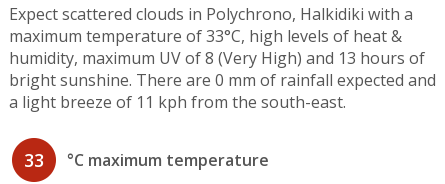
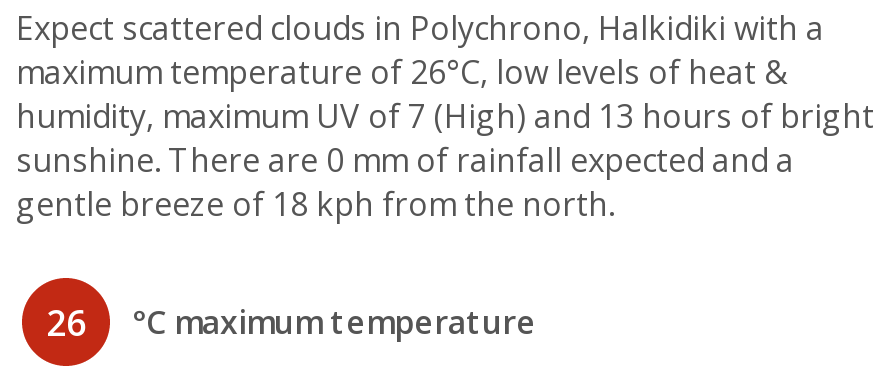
- maximum temperature of 33°C, high levels of heat &
- humidity, maximum UV of 8 (Very High) and 13 hours of
- bright sunshine. There are 0 mm of rainfall expected and
- a light breeze of 11 kph from the south-east.
+ maximum temperature of 26°C, low levels of heat &
+ humidity, maximum UV of 7 (High) and 13 hours of bright
+ sunshine. There are 0 mm of rainfall expected and a
+ gentle breeze of 18 kph from the north.

- 33 °C maximum temperature
+ 26 °C maximum temperature
